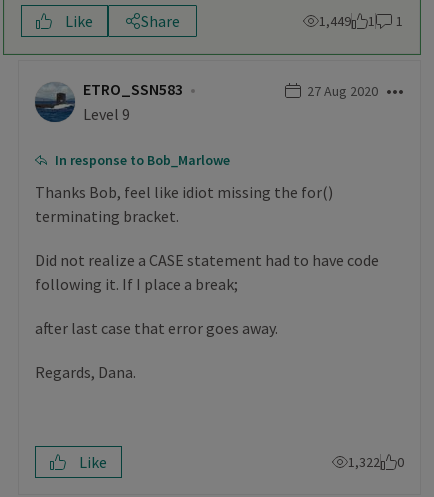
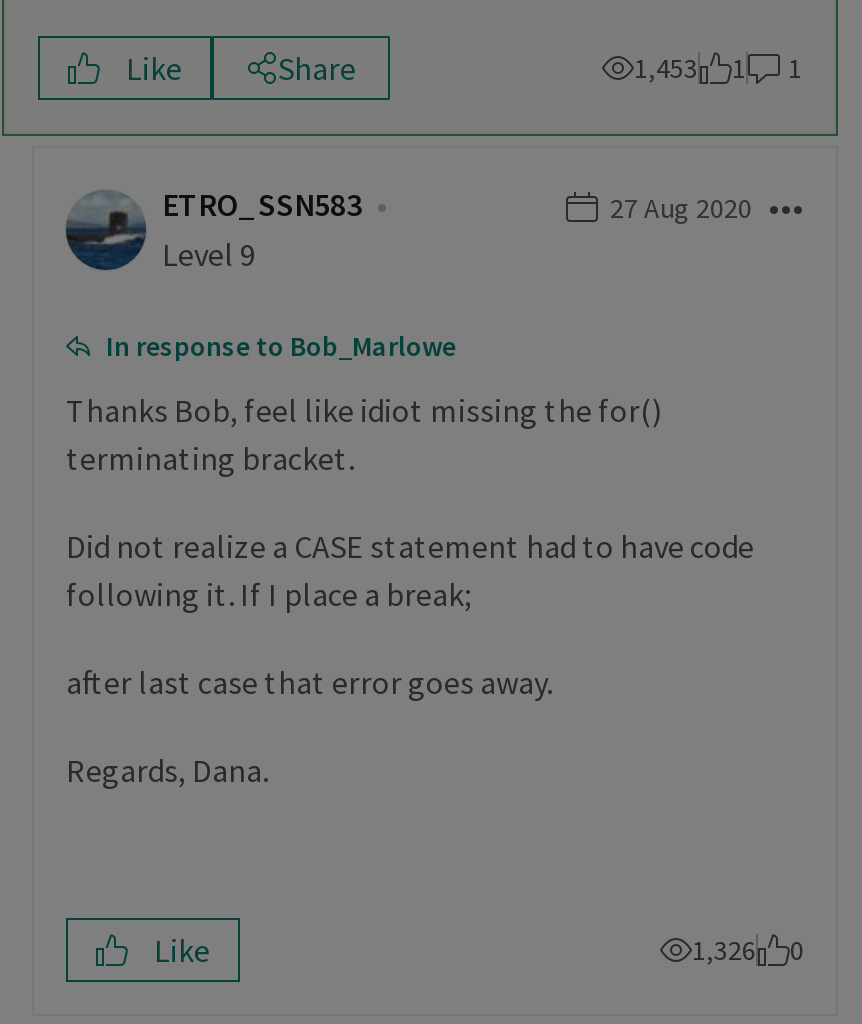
- 1,449 1 1
+ 1,453 1 1

- 1,322 0
+ 1,326 0
